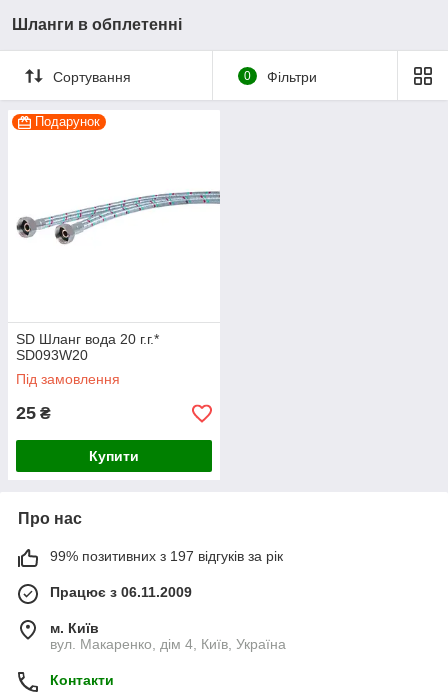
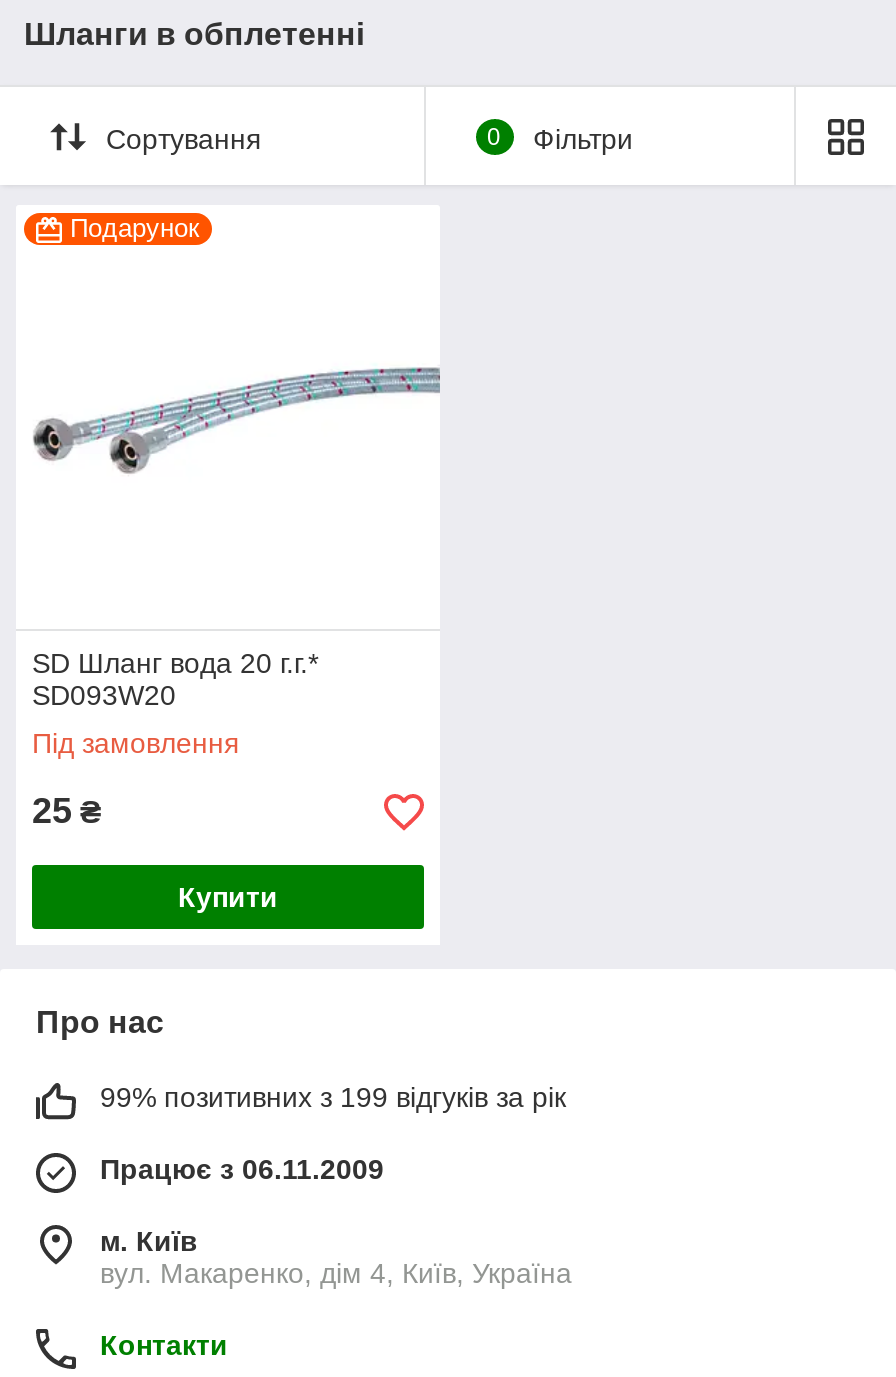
- 99% позитивних з 197 відгуків за рік
+ 99% позитивних з 199 відгуків за рік
